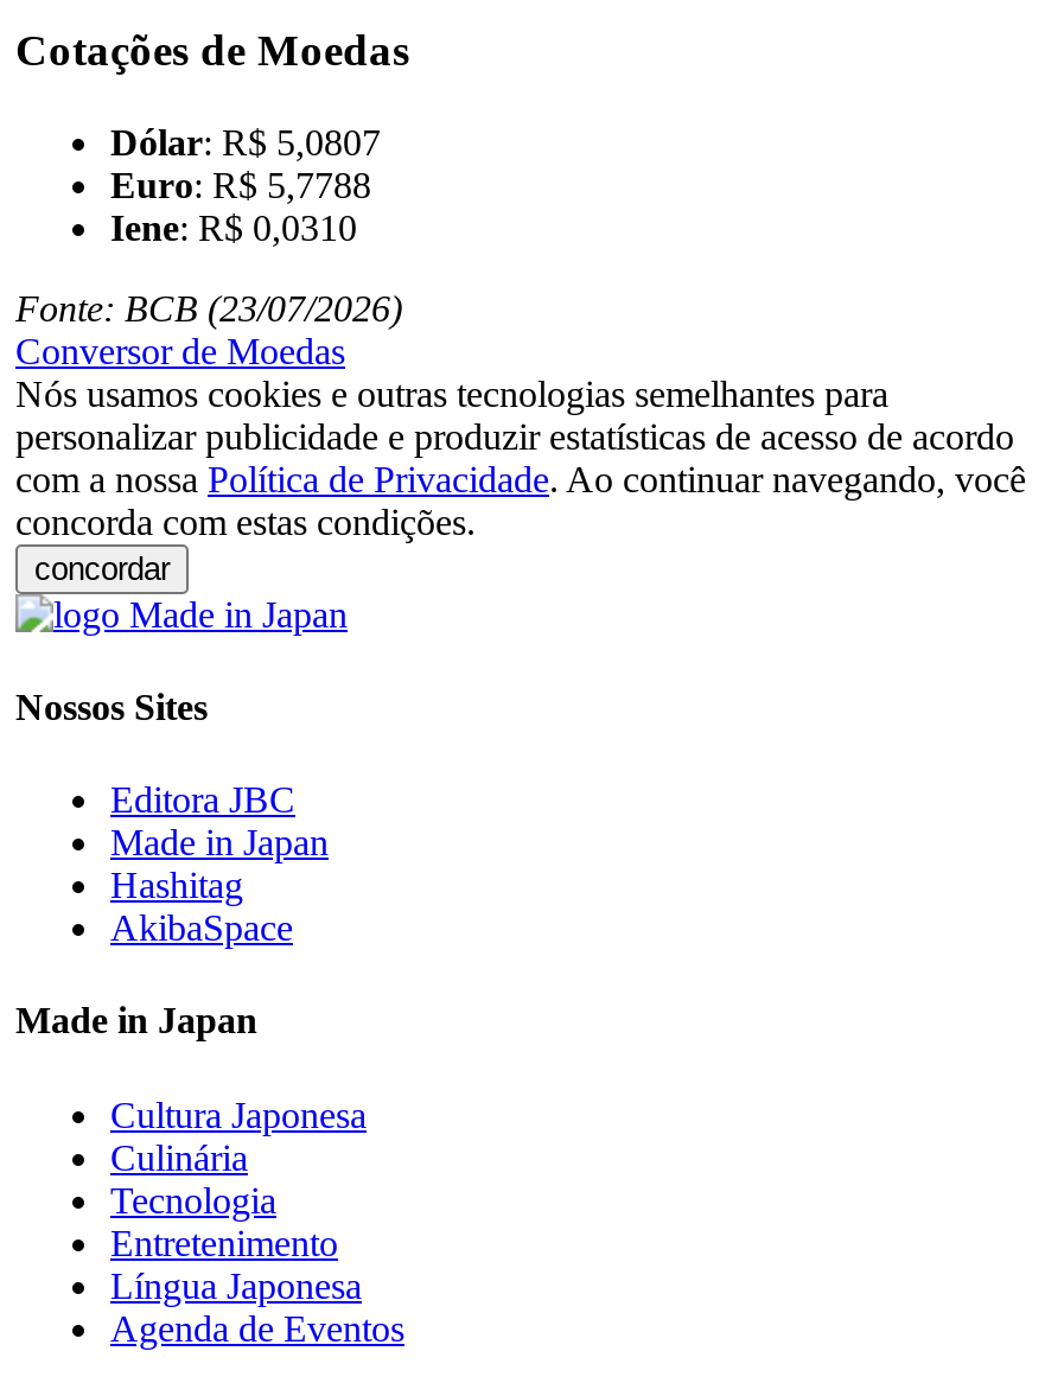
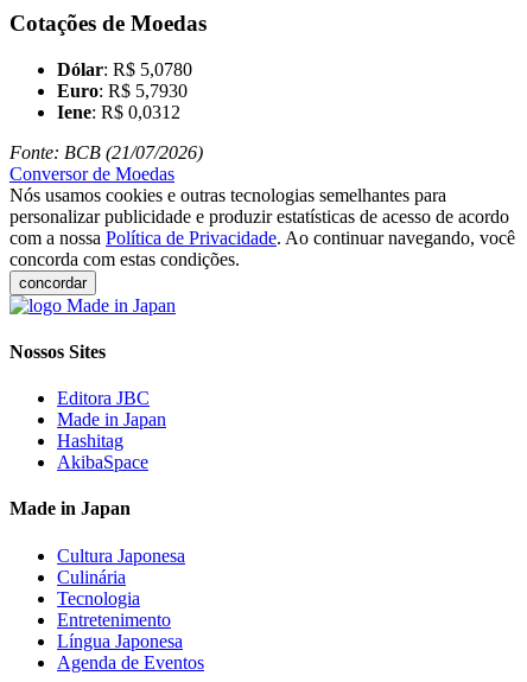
- Dólar: R$ 5,0807
+ Dólar: R$ 5,0780

- Euro: R$ 5,7788
+ Euro: R$ 5,7930

- Iene: R$ 0,0310
+ Iene: R$ 0,0312

- Fonte: BCB (23/07/2026)
+ Fonte: BCB (21/07/2026)
